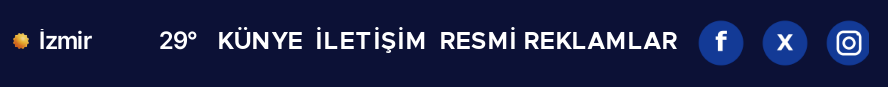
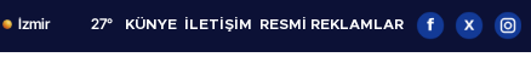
- 29° KÜNYE İLETİŞİM RESMİ REKLAMLAR
+ 27° KÜNYE İLETİŞİM RESMİ REKLAMLAR
